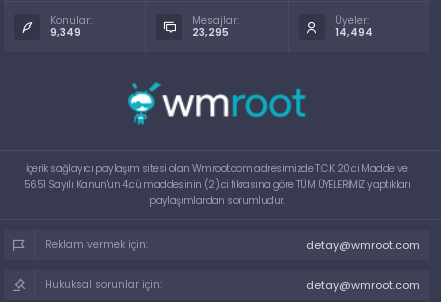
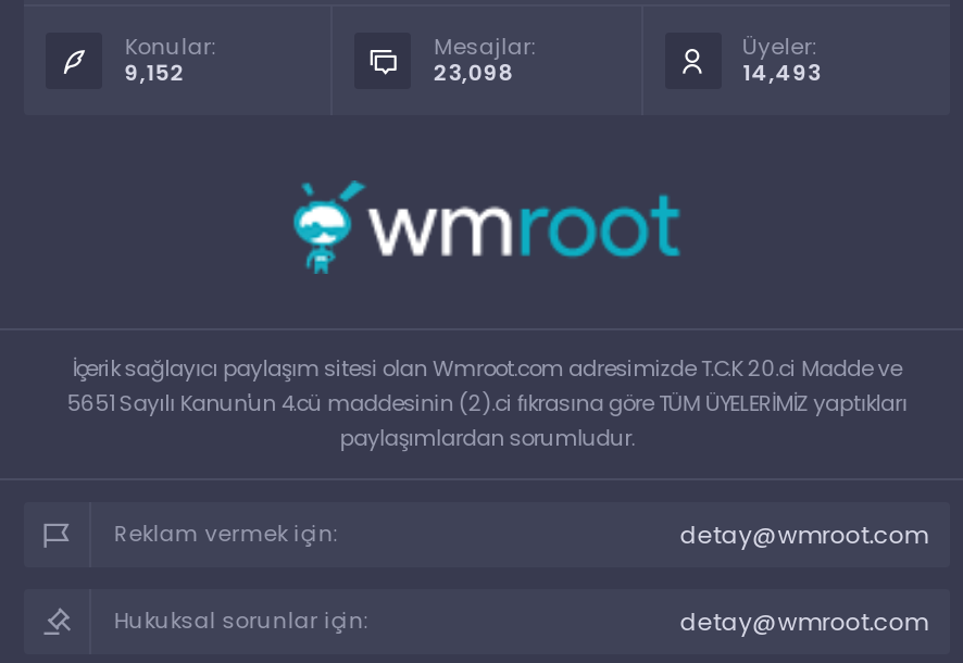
- 9,349
+ 9,152

- 23,295
+ 23,098

- 14,494
+ 14,493
